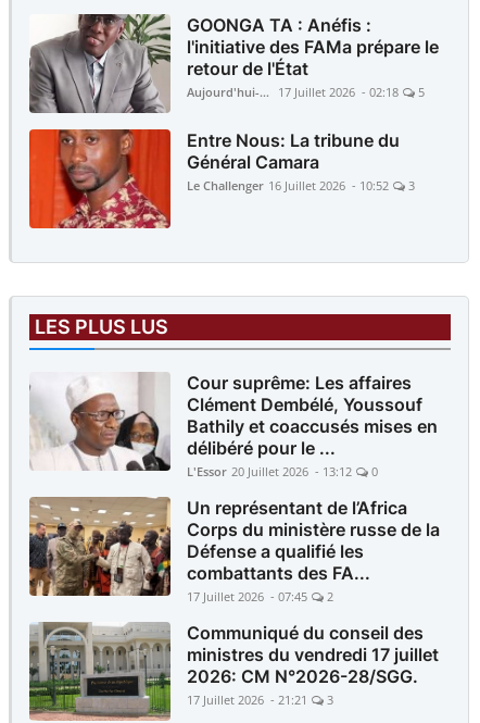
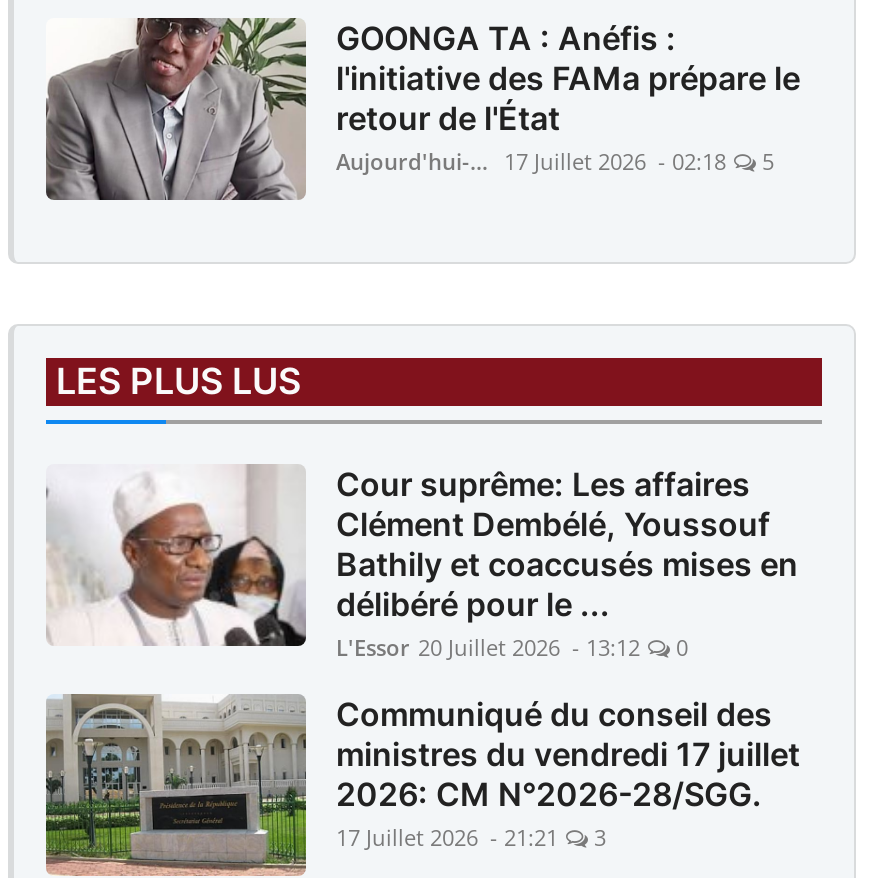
- [image]
- Entre Nous: La tribune du
- Général Camara
- Le Challenger 16 Juillet 2026 - 10:52
- 3

- [image]
- Un représentant de l’Africa
- Corps du ministère russe de la
- Défense a qualifié les
- combattants des FA...
- 17 Juillet 2026 - 07:45
- 2
